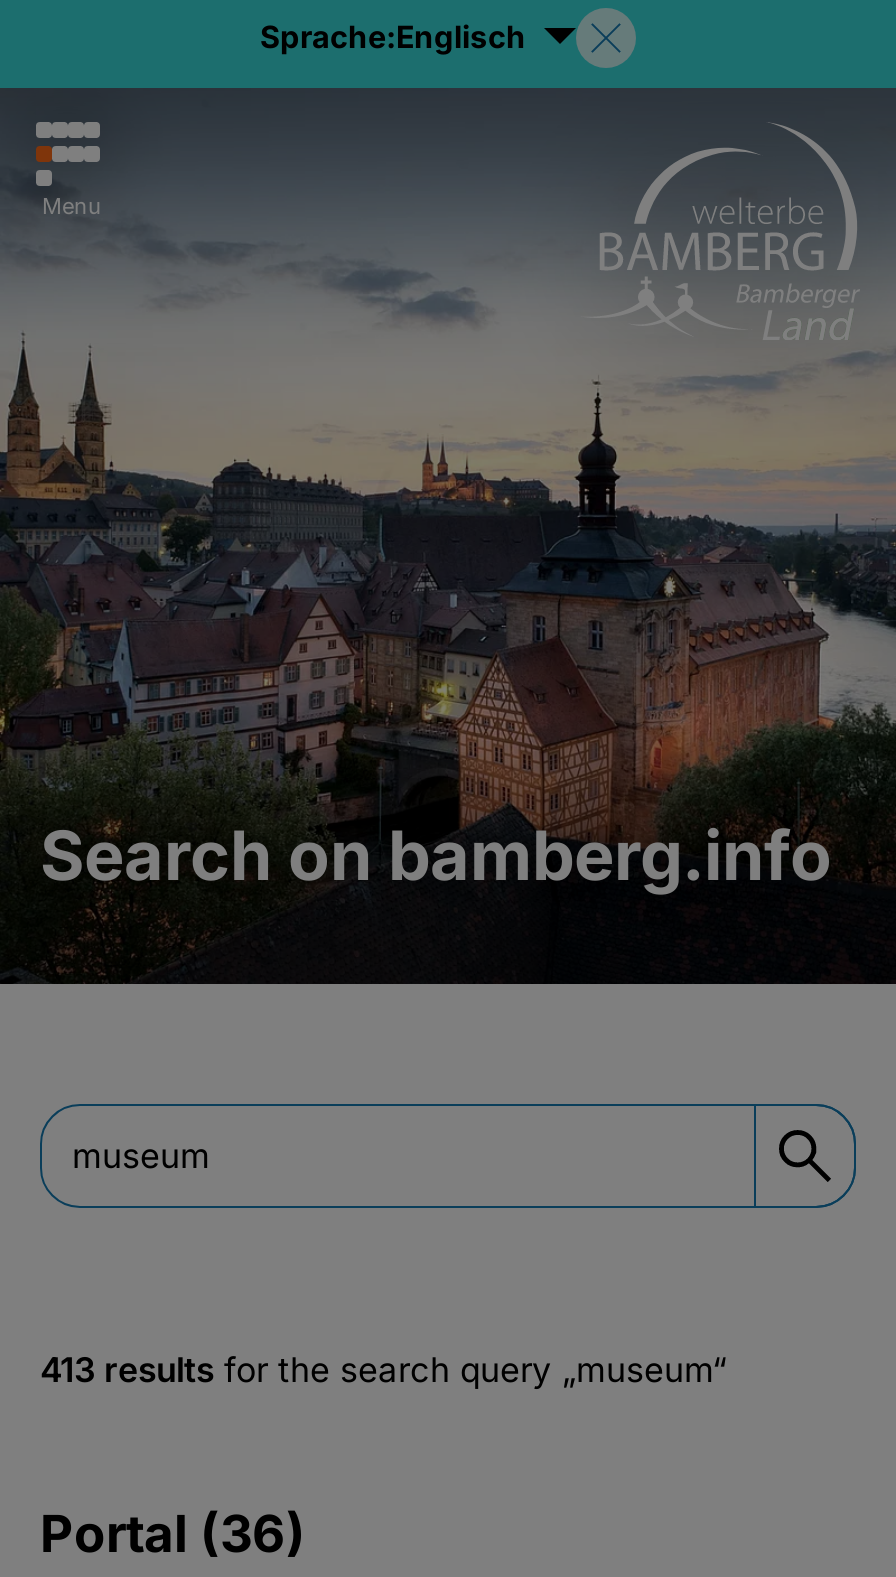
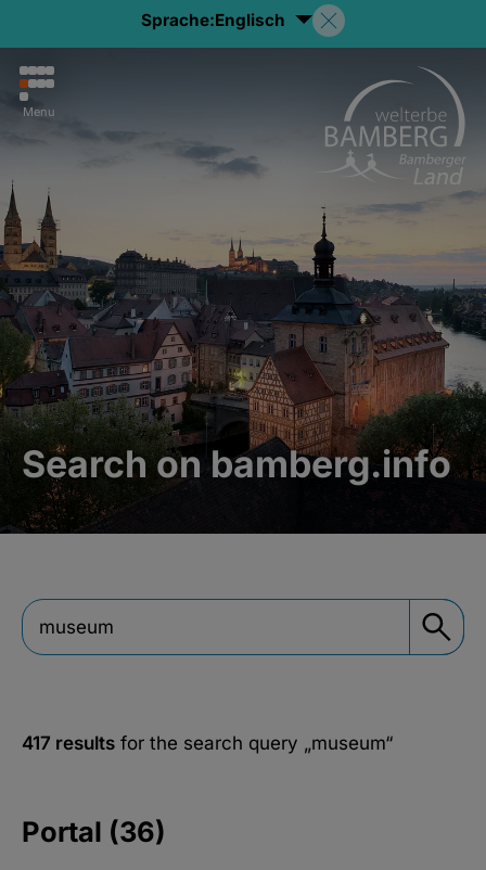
- 413 results for the search query „museum“
+ 417 results for the search query „museum“
